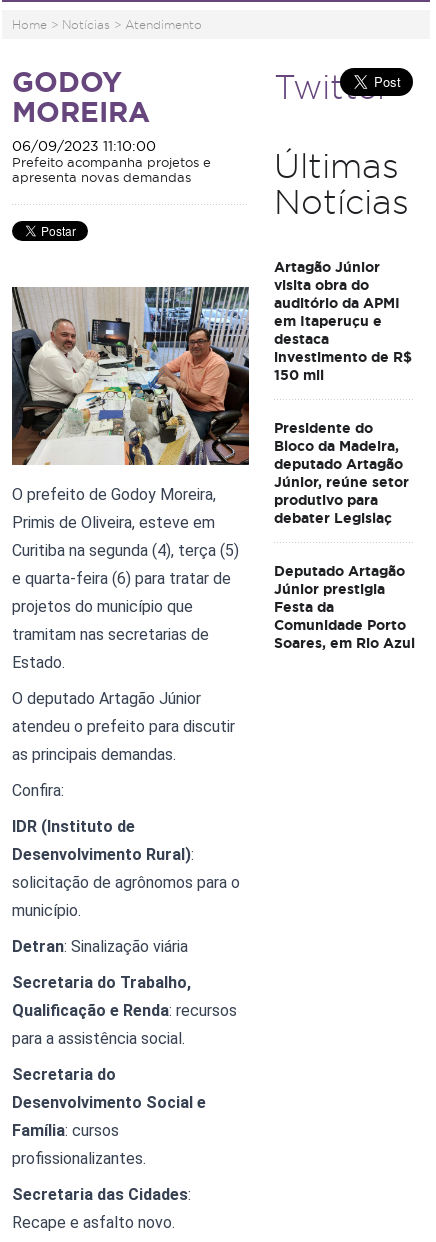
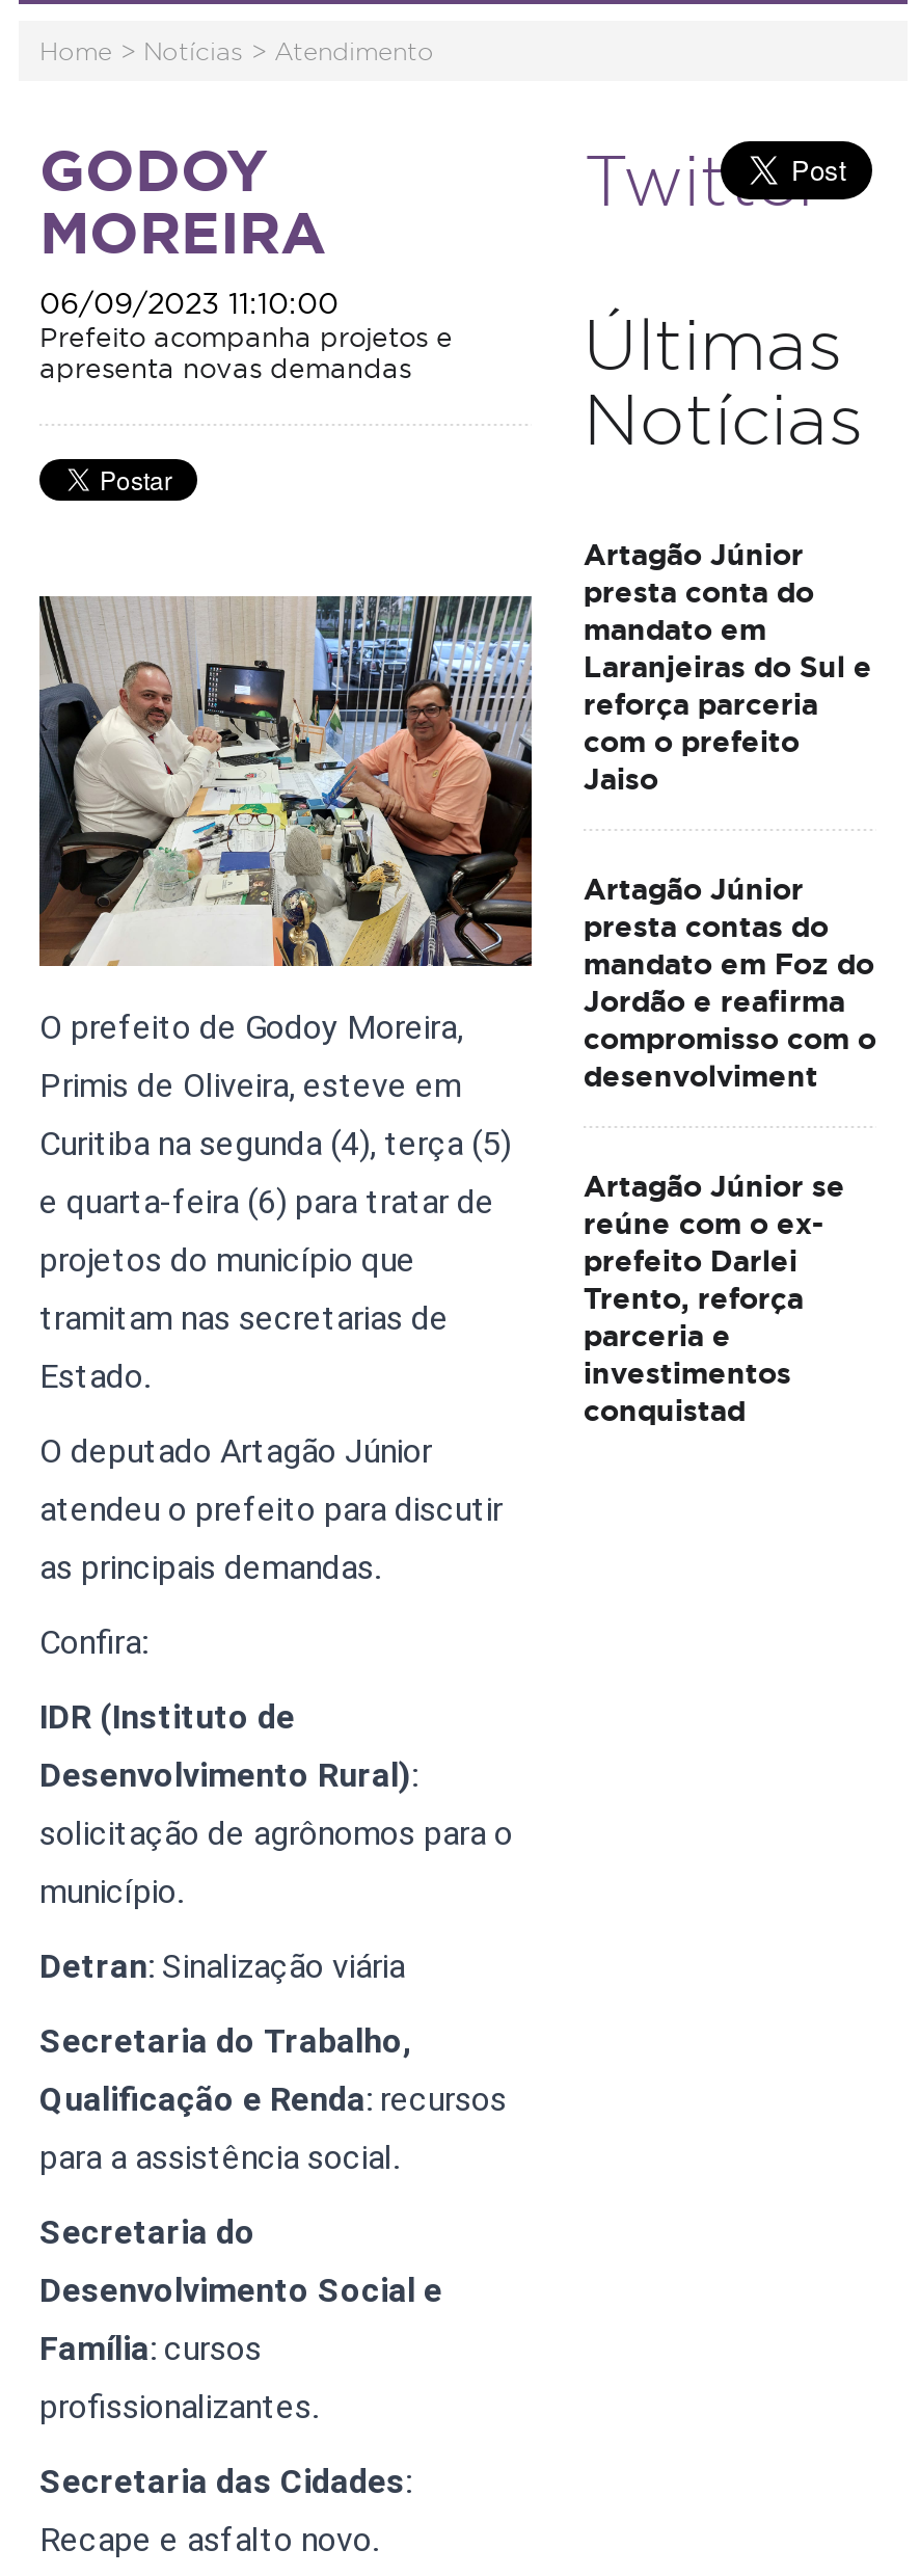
- visita obra do
- auditório da APMI
- em Itaperuçu e
- destaca
- investimento de R$
- 150 mil
+ presta conta do
+ mandato em
+ Laranjeiras do Sul e
+ reforça parceria
+ com o prefeito
+ Jaiso

- Presidente do
- Bloco da Madeira,
- deputado Artagão
- Júnior, reúne setor
- produtivo para
- debater Legislaç
+ Artagão Júnior
+ presta contas do
+ mandato em Foz do
+ Jordão e reafirma
+ compromisso com o
+ desenvolviment

- Deputado Artagão
- Júnior prestigia
- Festa da
- Comunidade Porto
- Soares, em Rio Azul
+ Artagão Júnior se
+ reúne com o ex-
+ prefeito Darlei
+ Trento, reforça
+ parceria e
+ investimentos
+ conquistad
